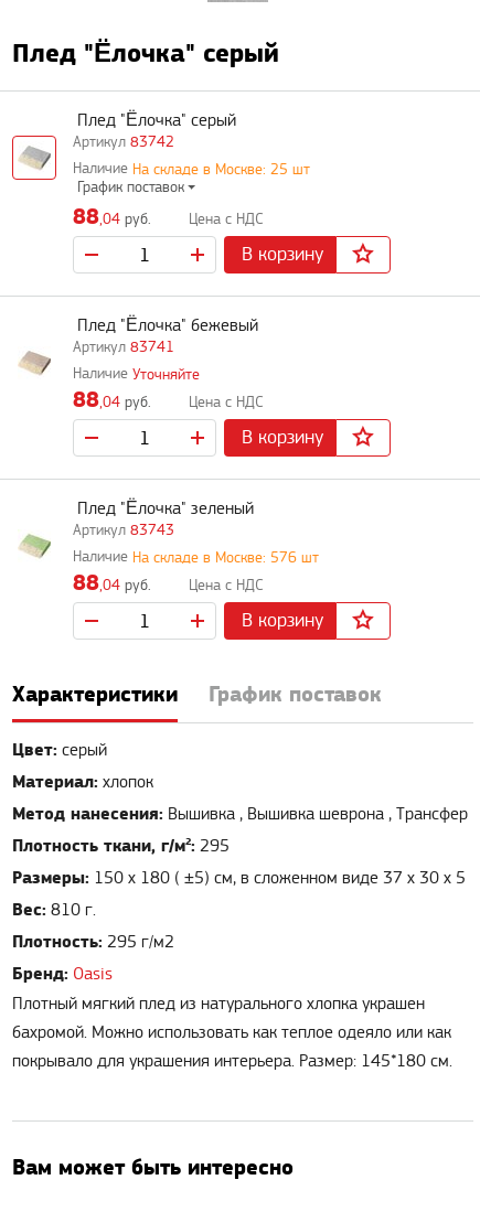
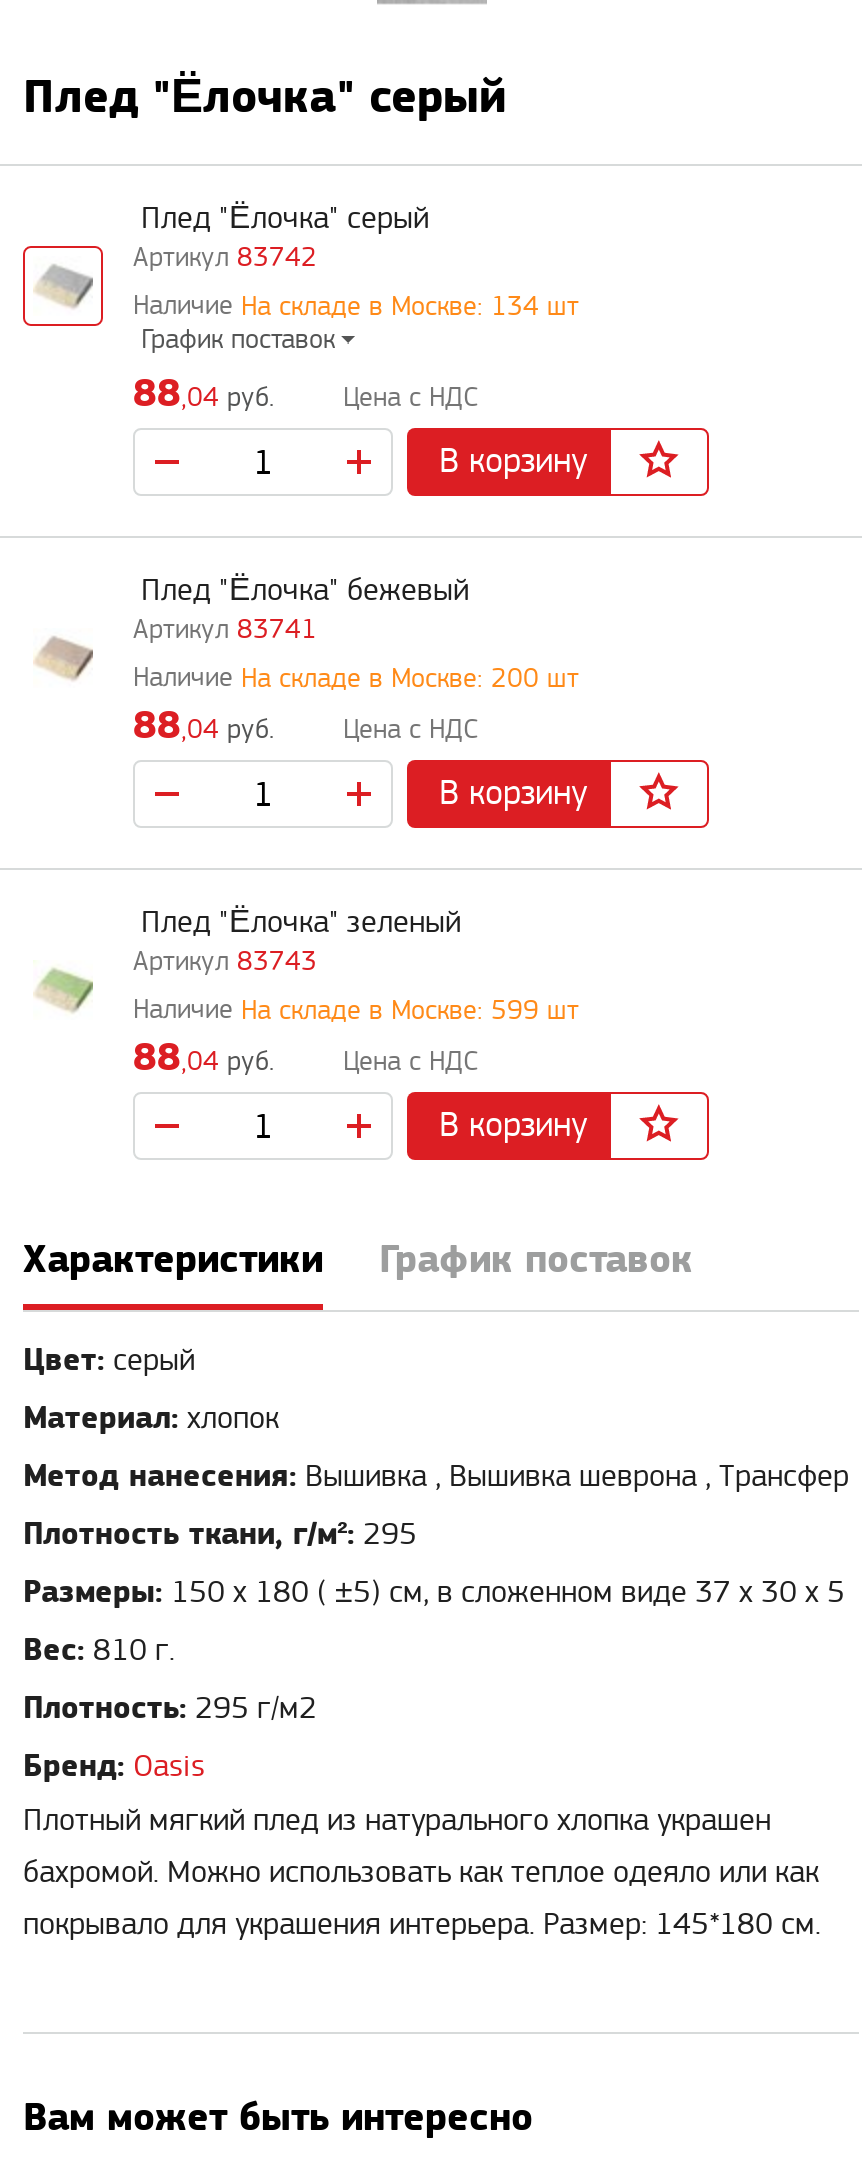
- На складе в Москве: 25 шт
+ На складе в Москве: 134 шт

- Уточняйте
+ На складе в Москве: 200 шт

- На складе в Москве: 576 шт
+ На складе в Москве: 599 шт
